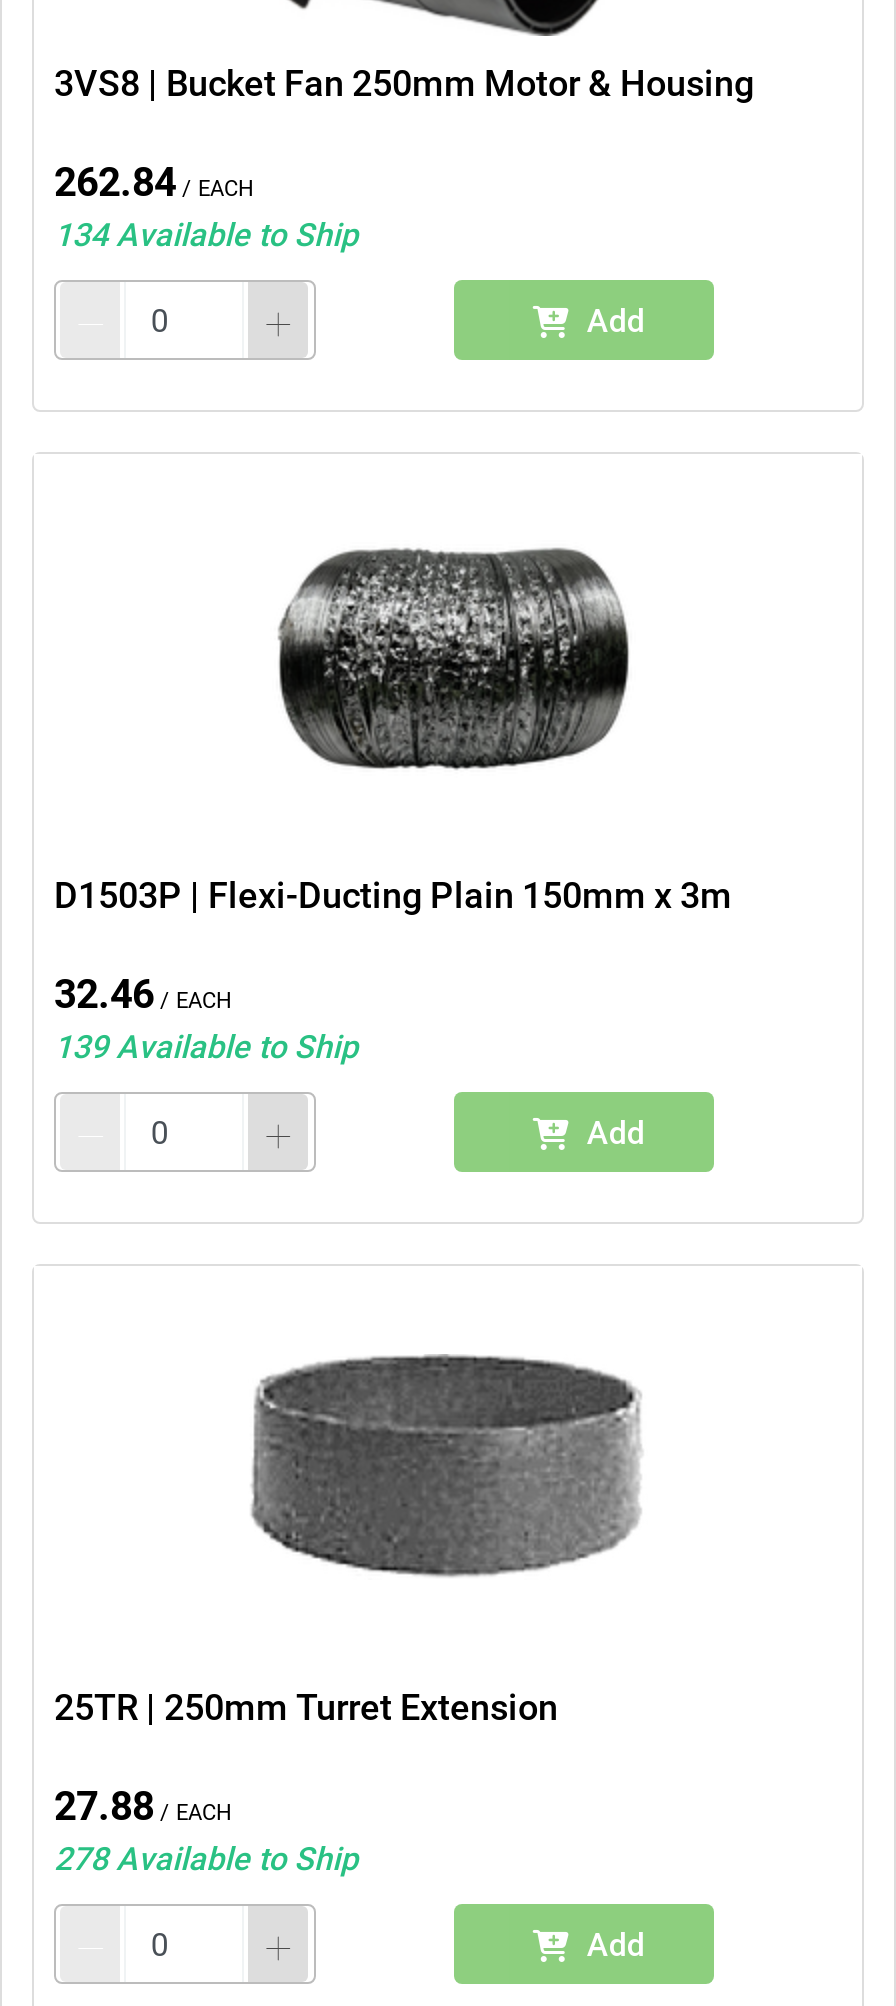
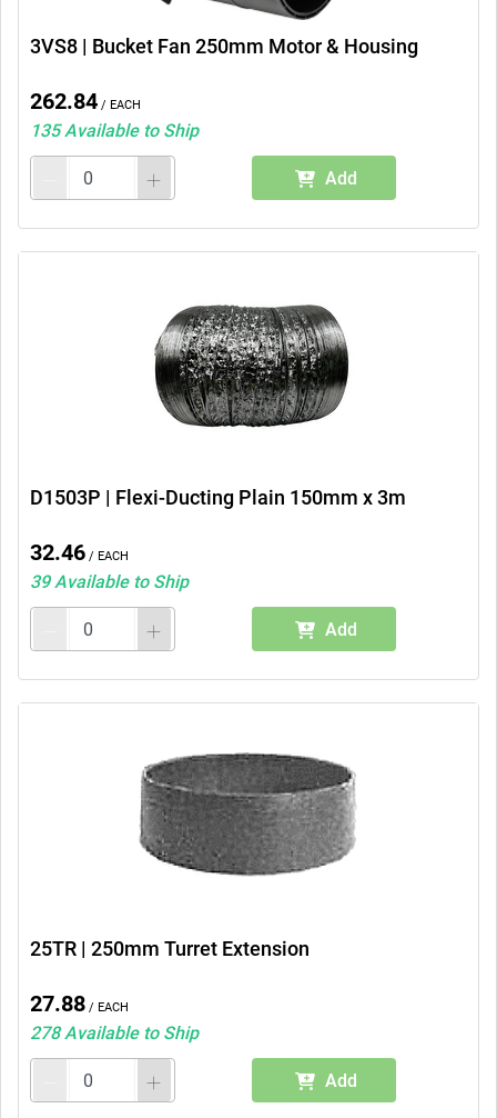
- 134 Available to Ship
+ 135 Available to Ship

- 139 Available to Ship
+ 39 Available to Ship
